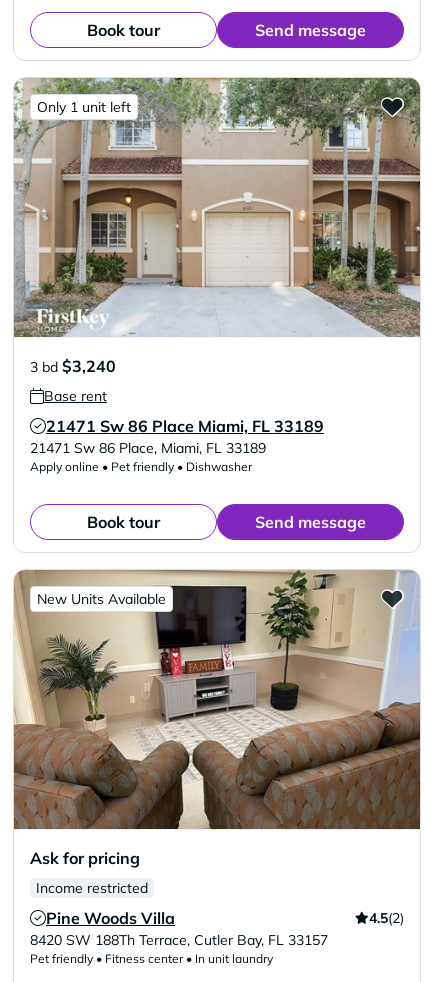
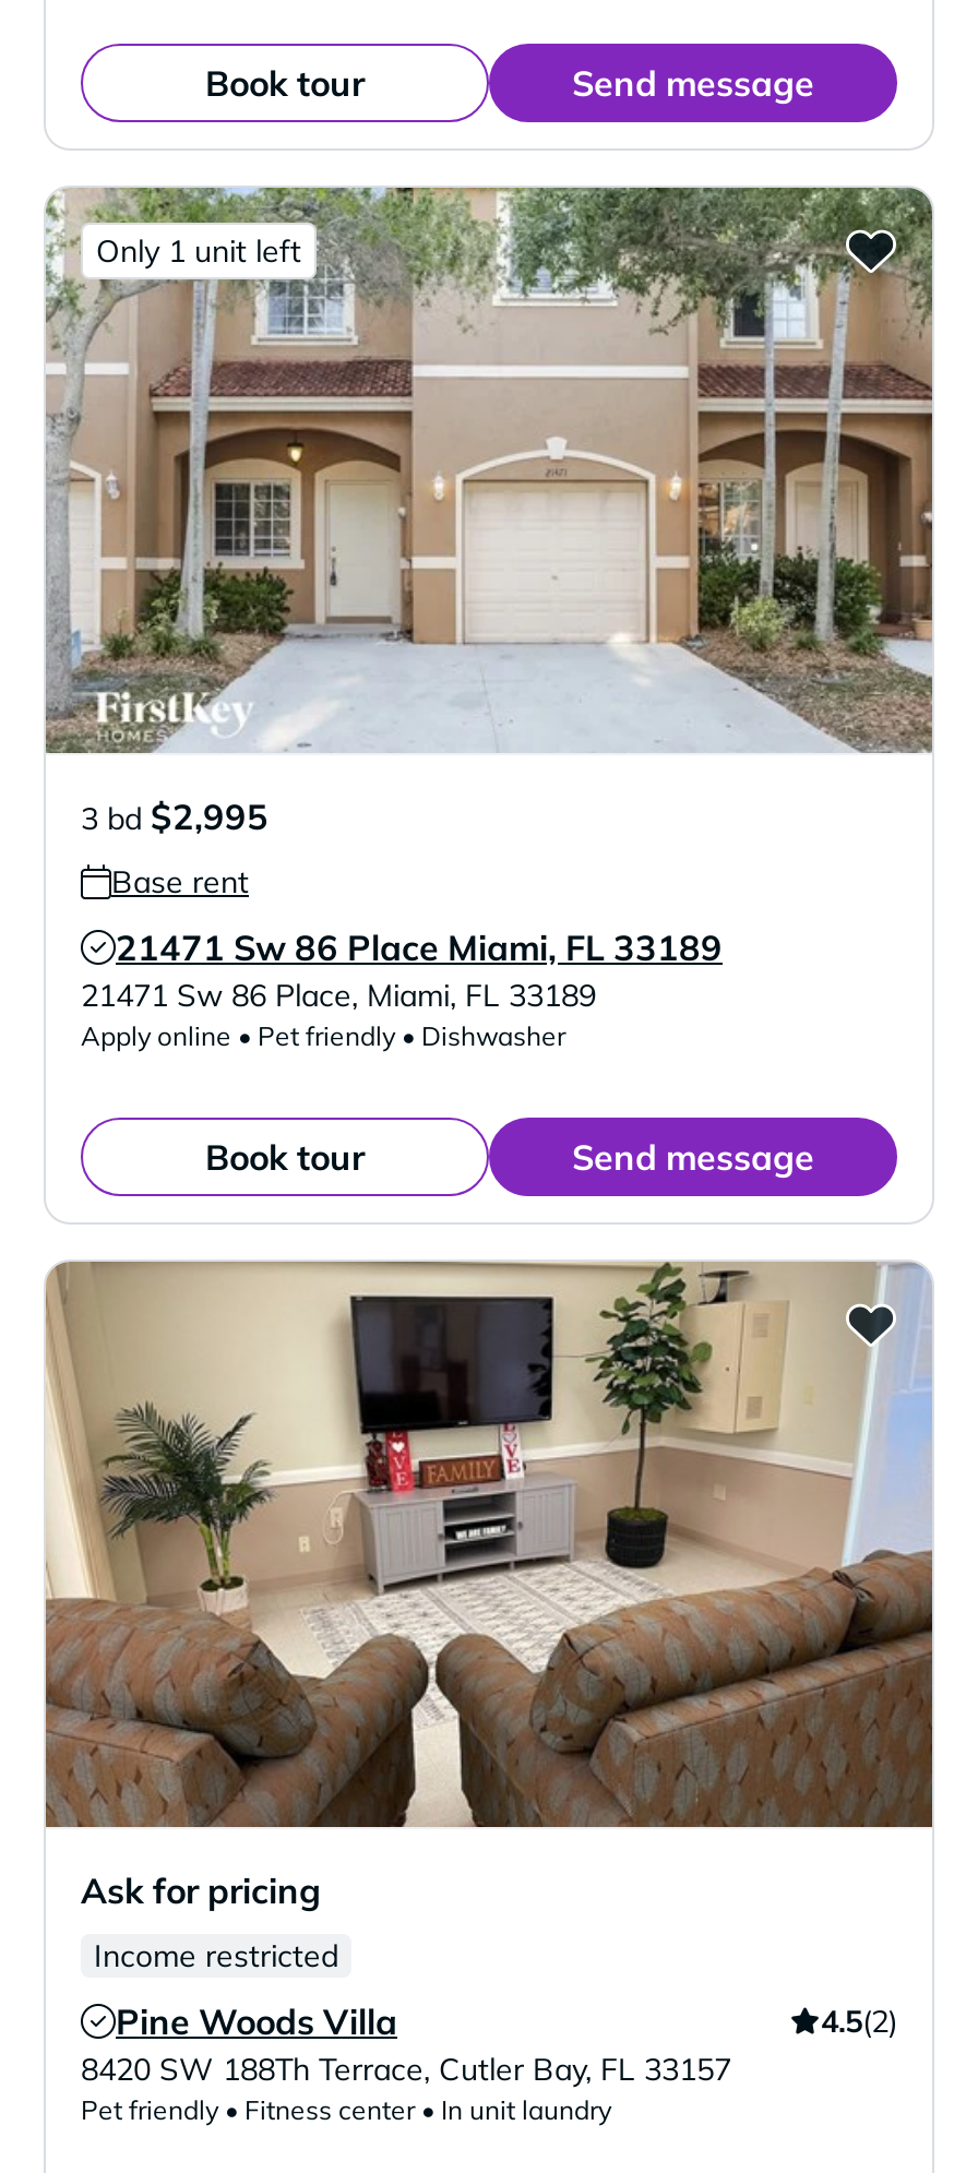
- 3 bd $3,240
+ 3 bd $2,995

- New Units Available
